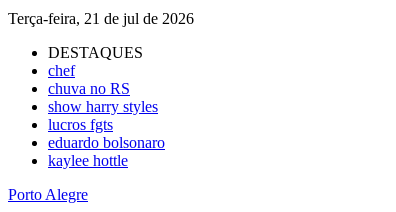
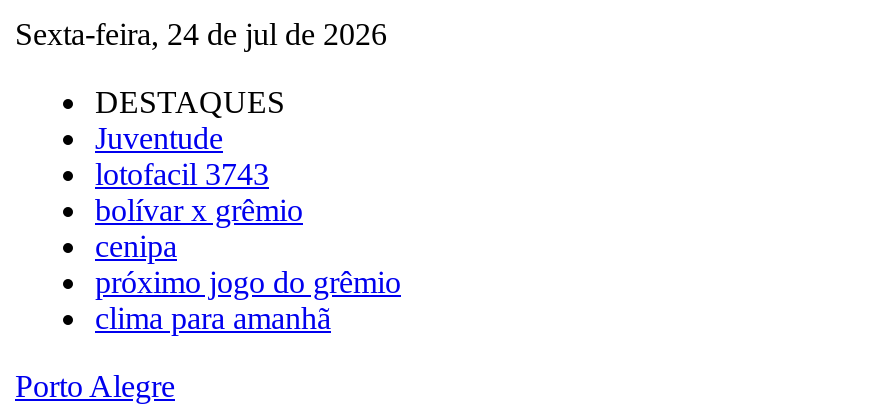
- Terça-feira, 21 de jul de 2026
+ Sexta-feira, 24 de jul de 2026

- chef
- chuva no RS
- show harry styles
- lucros fgts
- eduardo bolsonaro
- kaylee hottle
+ Juventude
+ lotofacil 3743
+ bolívar x grêmio
+ cenipa
+ próximo jogo do grêmio
+ clima para amanhã
